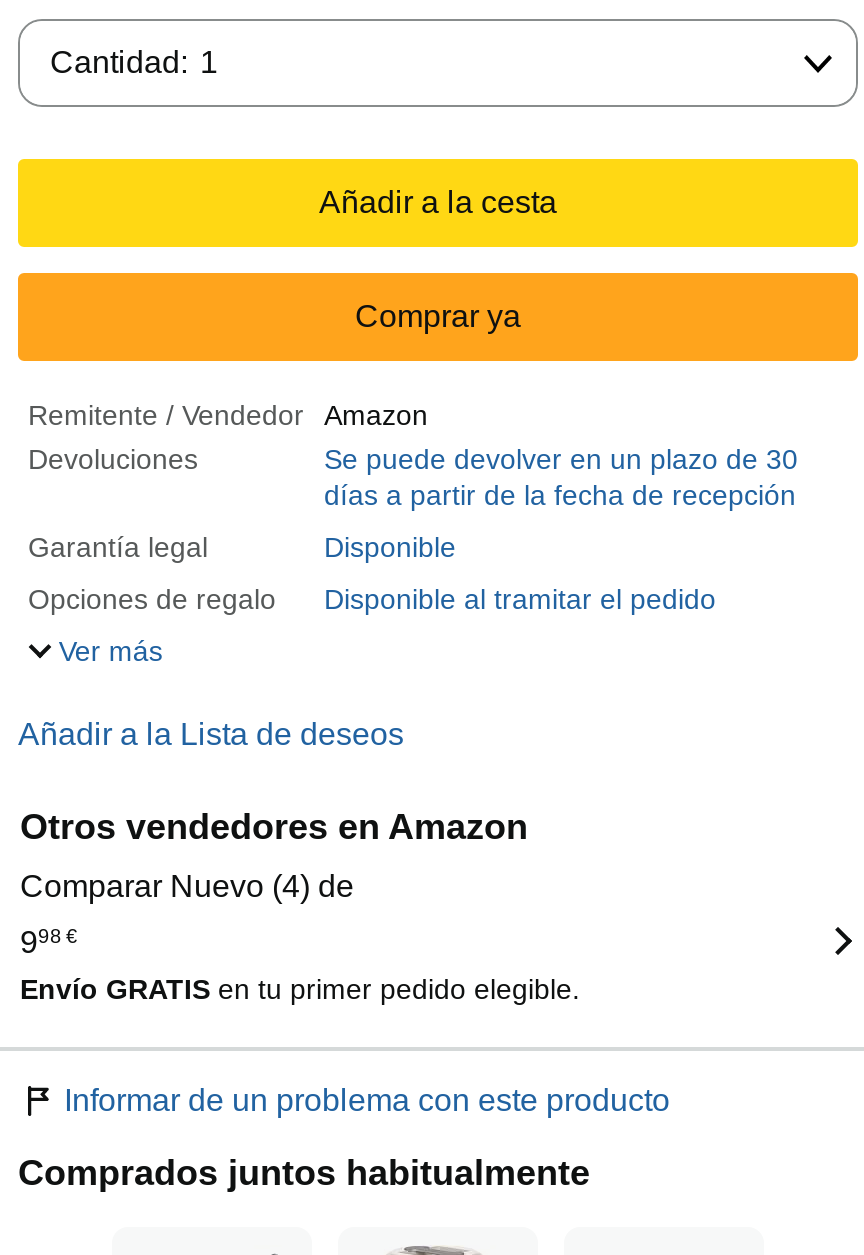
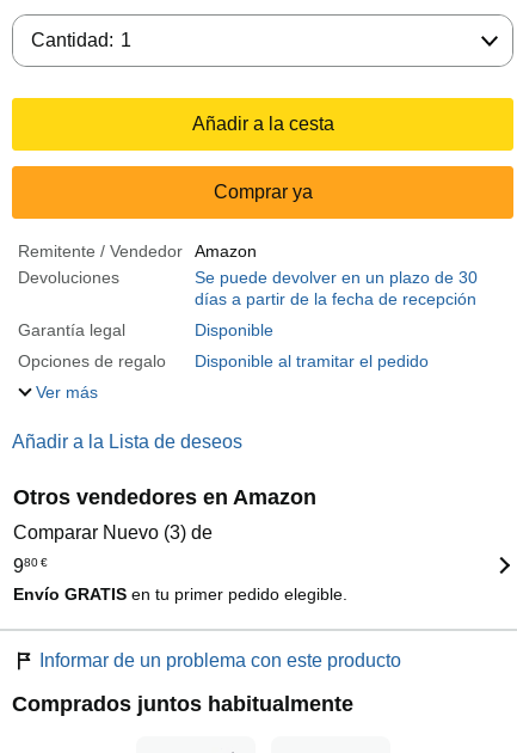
- Comparar Nuevo (4) de
+ Comparar Nuevo (3) de

- 998 €
+ 980 €
